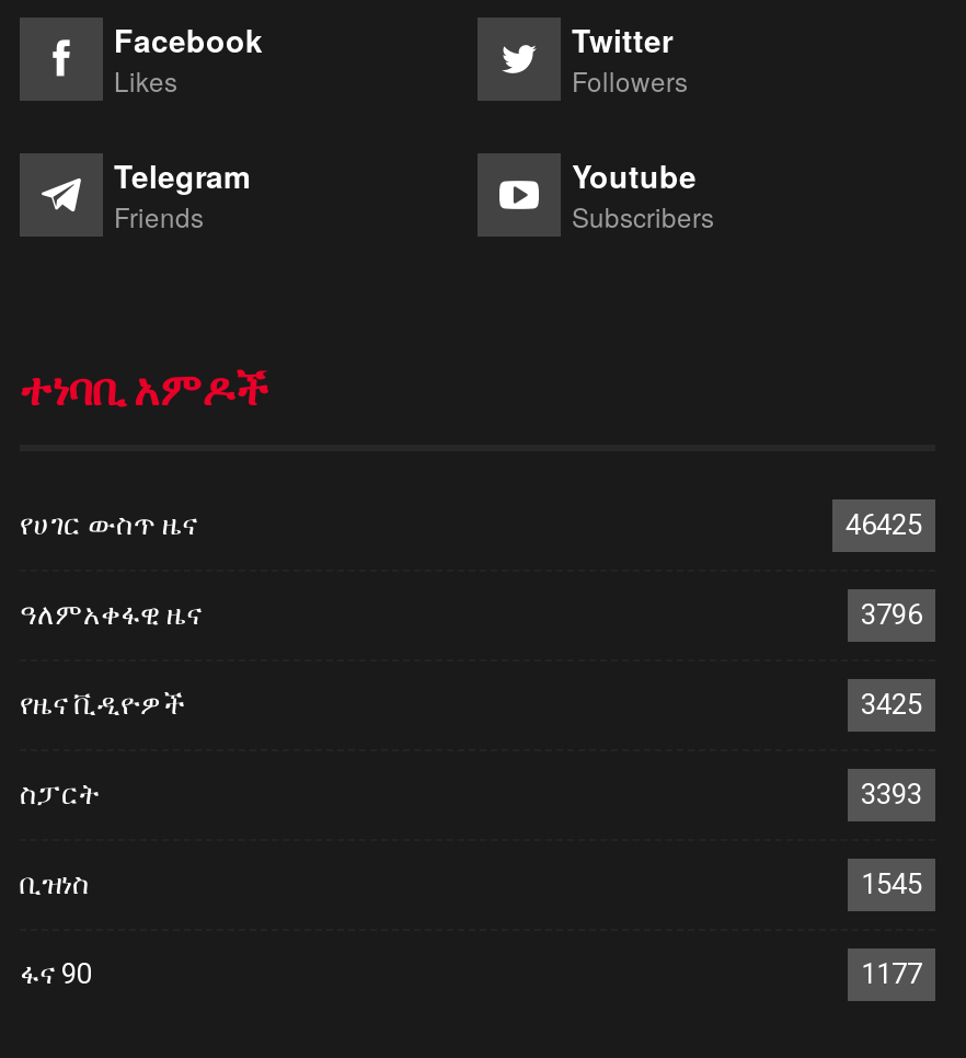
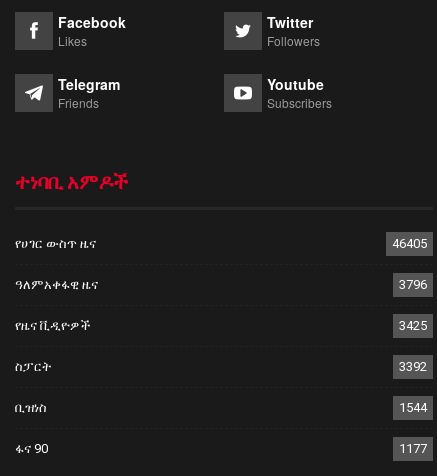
- 46425
+ 46405

- 3393
+ 3392

- 1545
+ 1544
